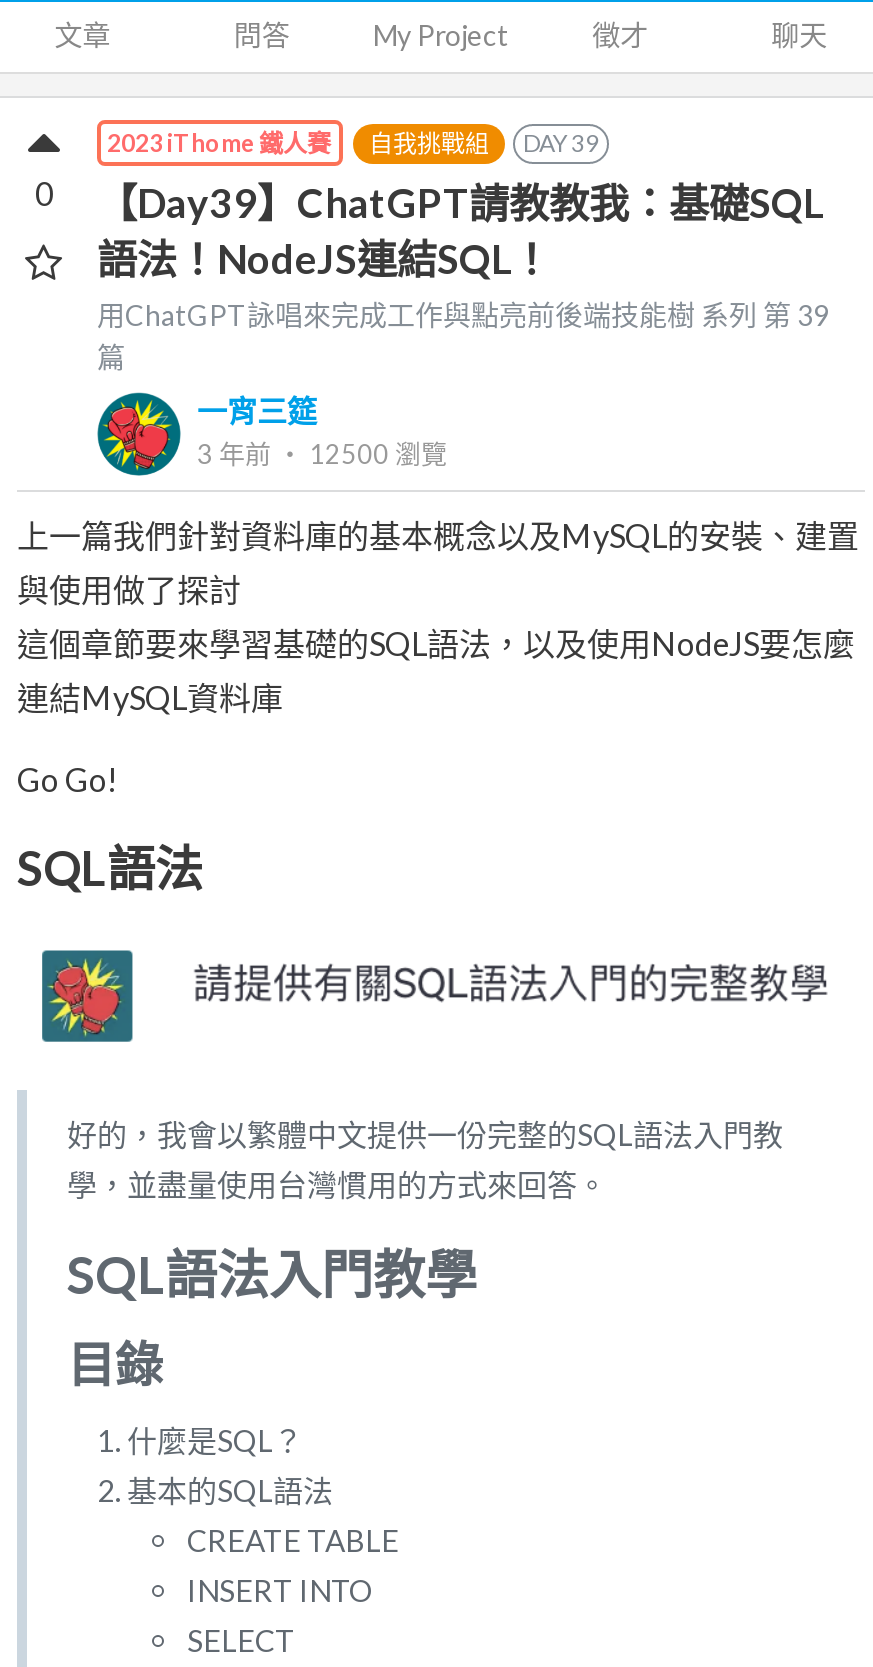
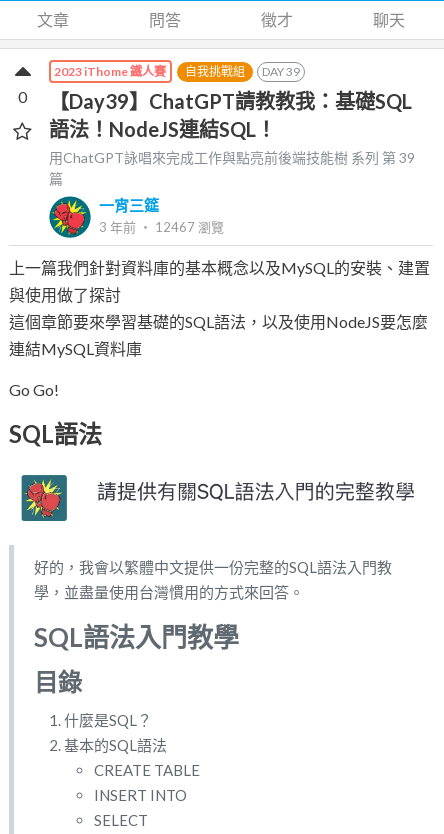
- My Project

- 3 年前‧ 12500瀏覽
+ 3 年前‧ 12467瀏覽
